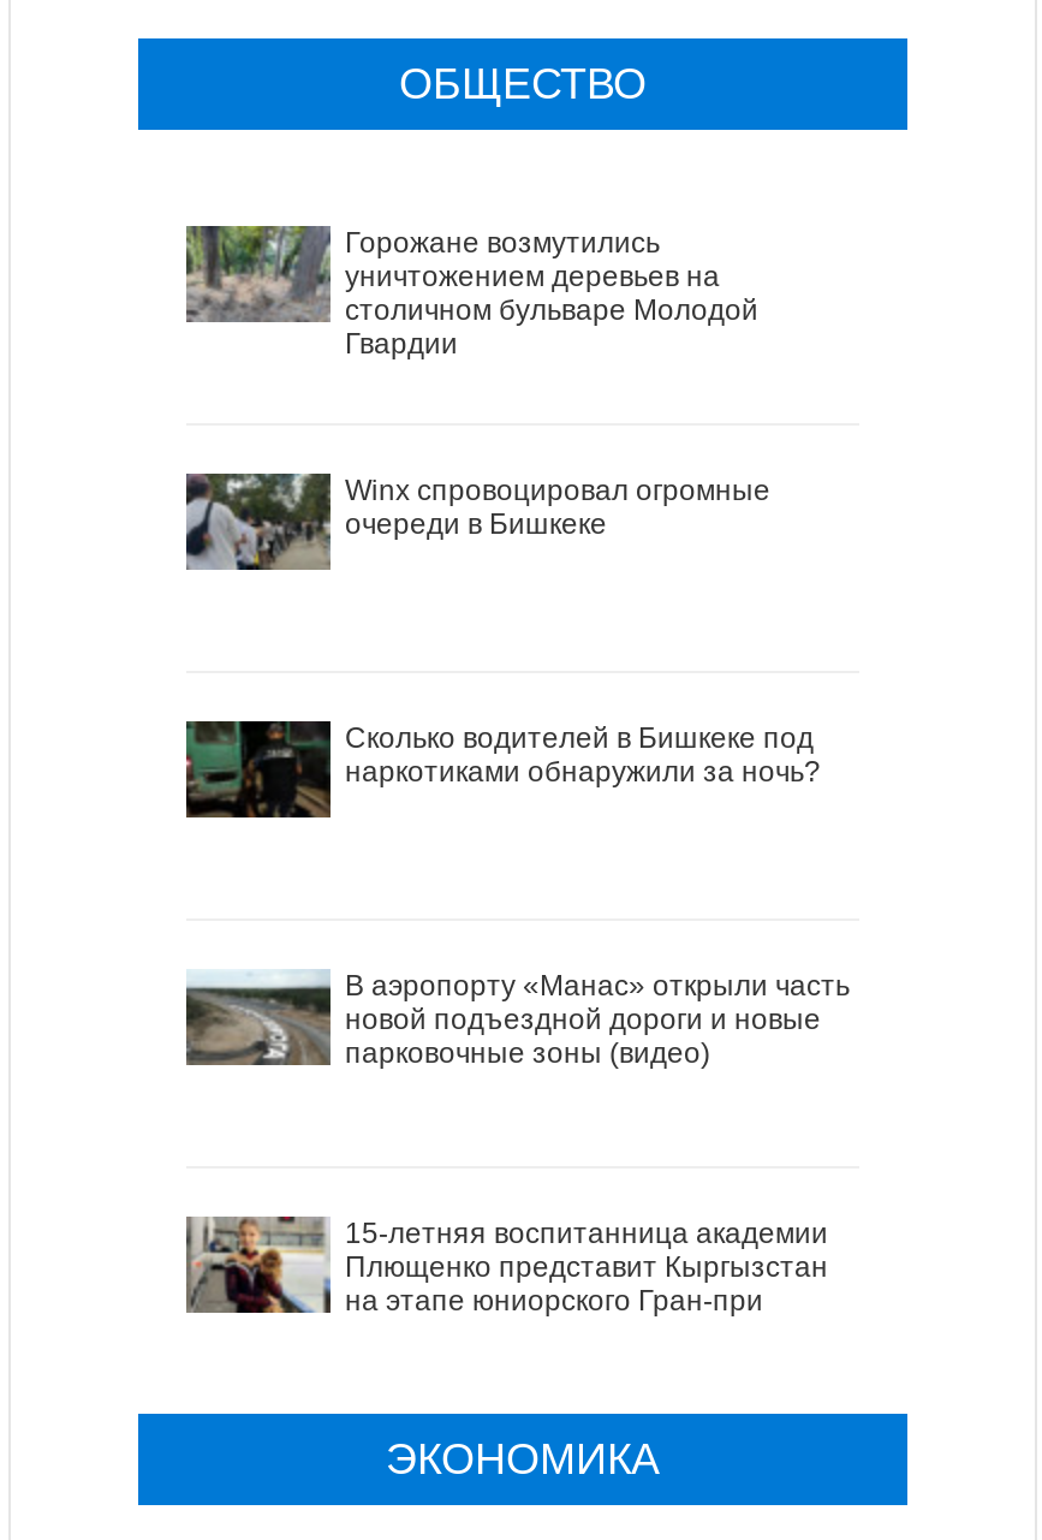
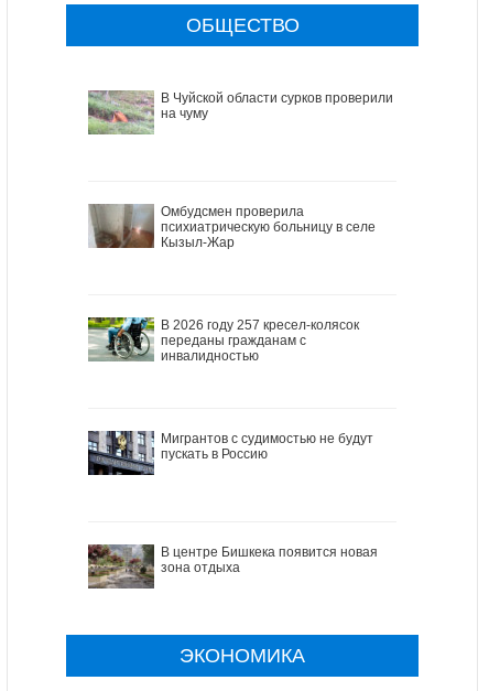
- [image]
- Горожане возмутились
- уничтожением деревьев на
- столичном бульваре Молодой
- Гвардии
+ [image]
+ В Чуйской области сурков проверили
+ на чуму

- [image]
- Winx спровоцировал огромные
- очереди в Бишкеке
+ [image]
+ Омбудсмен проверила
+ психиатрическую больницу в селе
+ Кызыл-Жар

- [image]
- Сколько водителей в Бишкеке под
- наркотиками обнаружили за ночь?
+ [image]
+ В 2026 году 257 кресел-колясок
+ переданы гражданам с
+ инвалидностью

- [image]
- В аэропорту «Манас» открыли часть
- новой подъездной дороги и новые
- парковочные зоны (видео)
+ [image]
+ Мигрантов с судимостью не будут
+ пускать в Россию

- [image]
- 15-летняя воспитанница академии
- Плющенко представит Кыргызстан
- на этапе юниорского Гран-при
+ [image]
+ В центре Бишкека появится новая
+ зона отдыха
